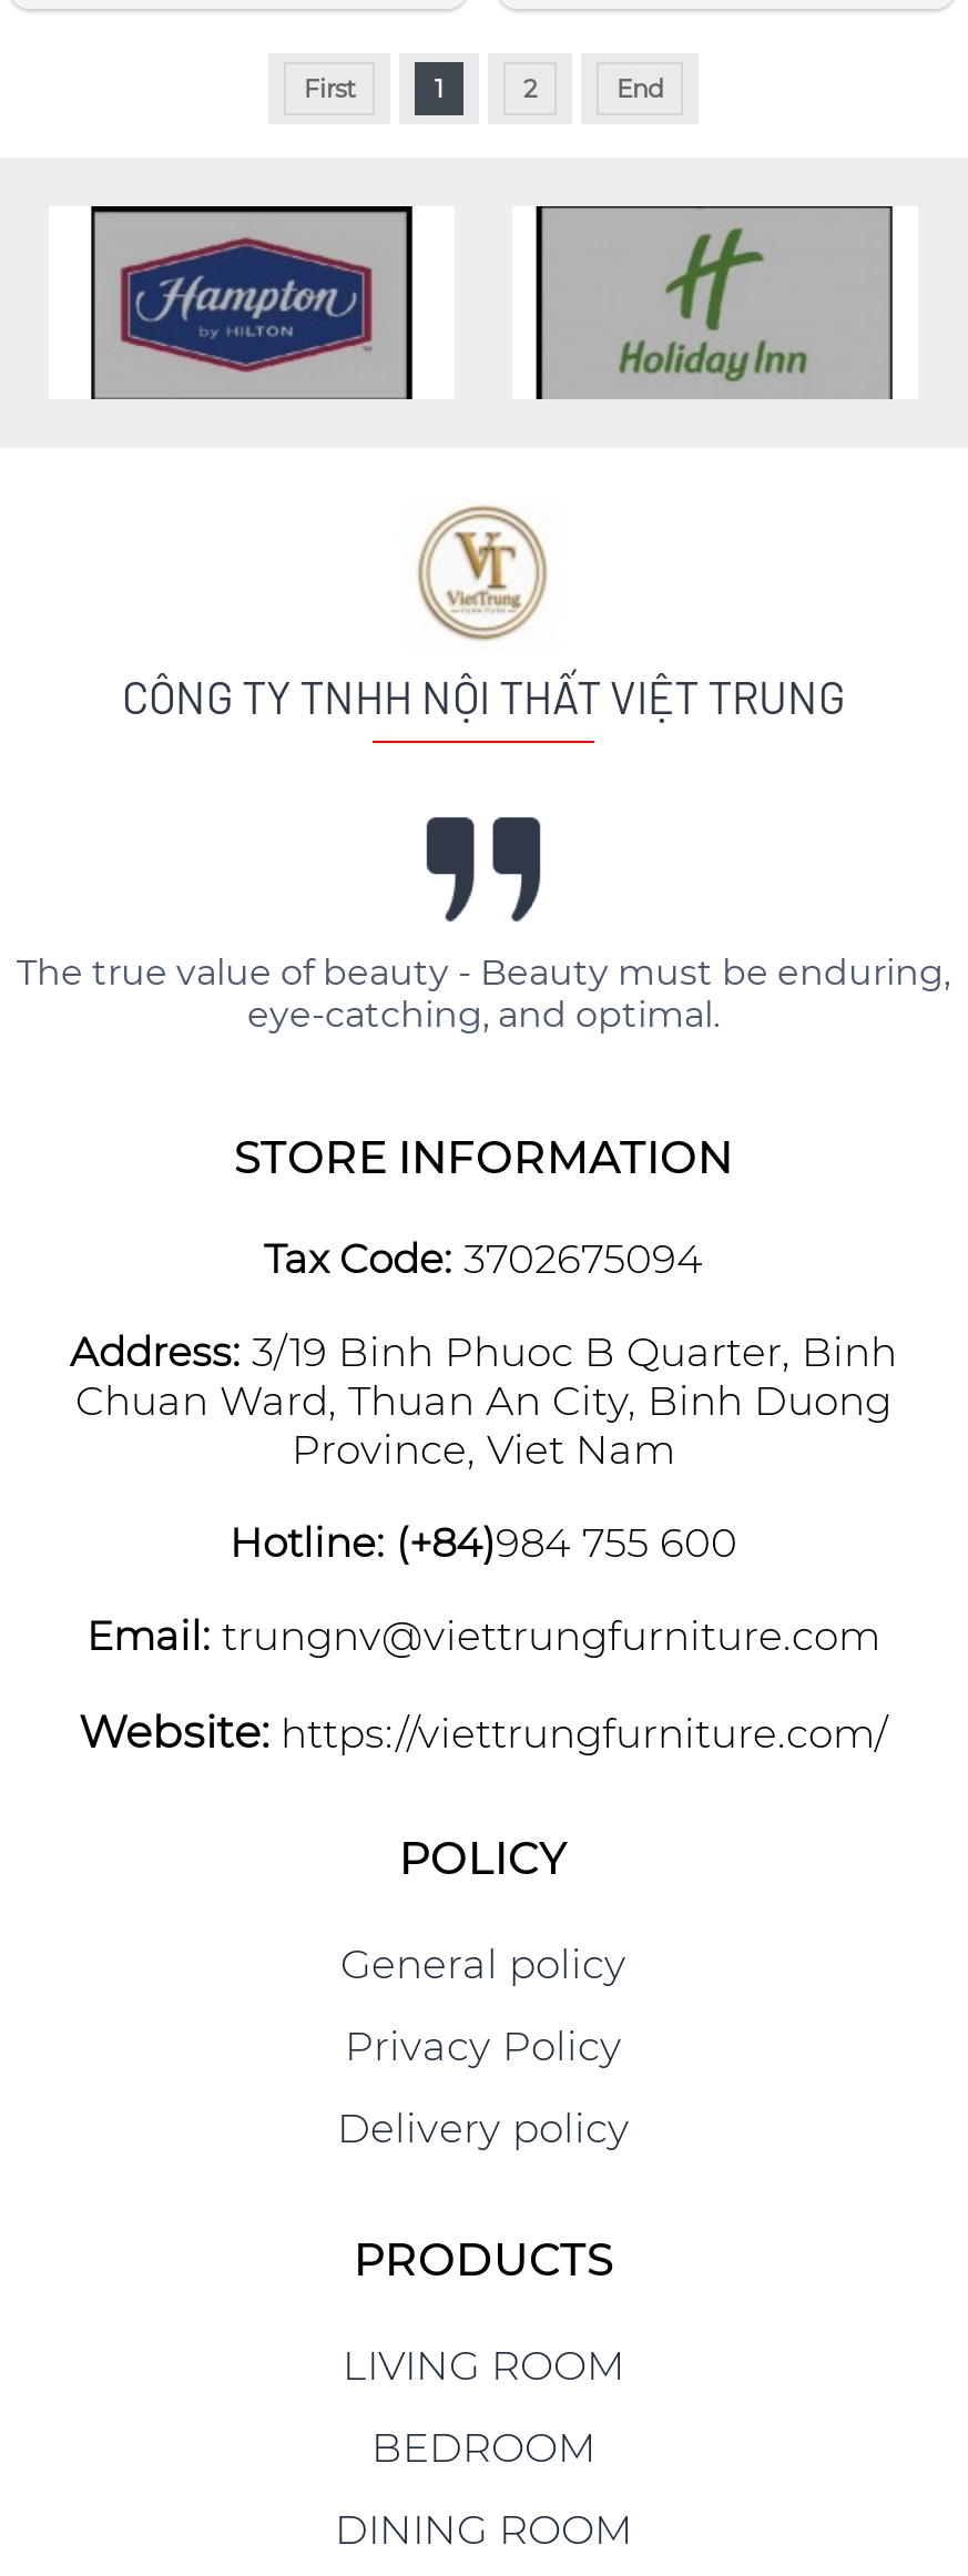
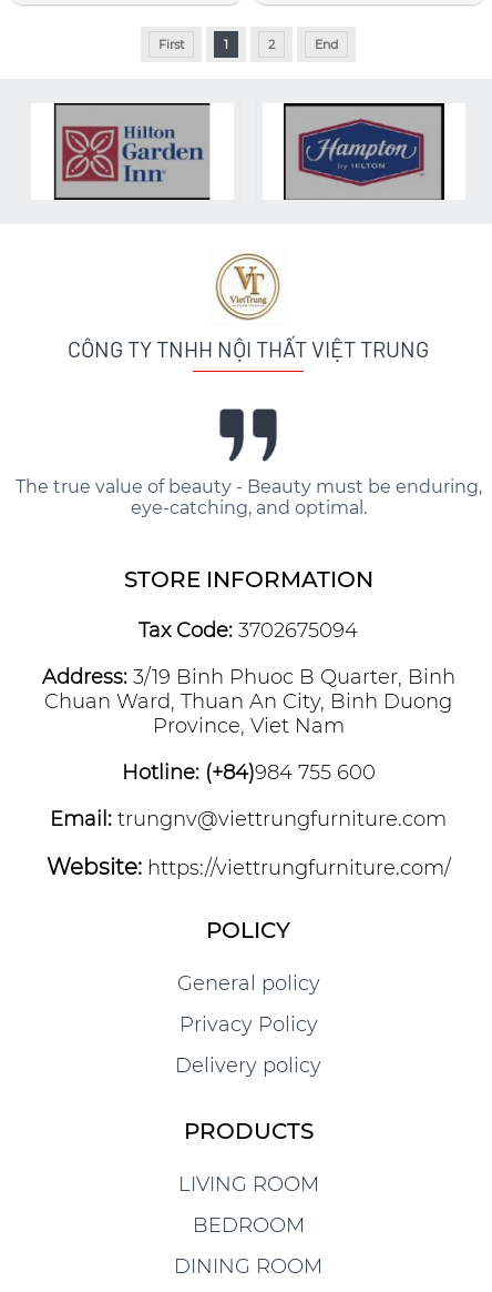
- [image]
+ [image]

- [image]
+ [image]
